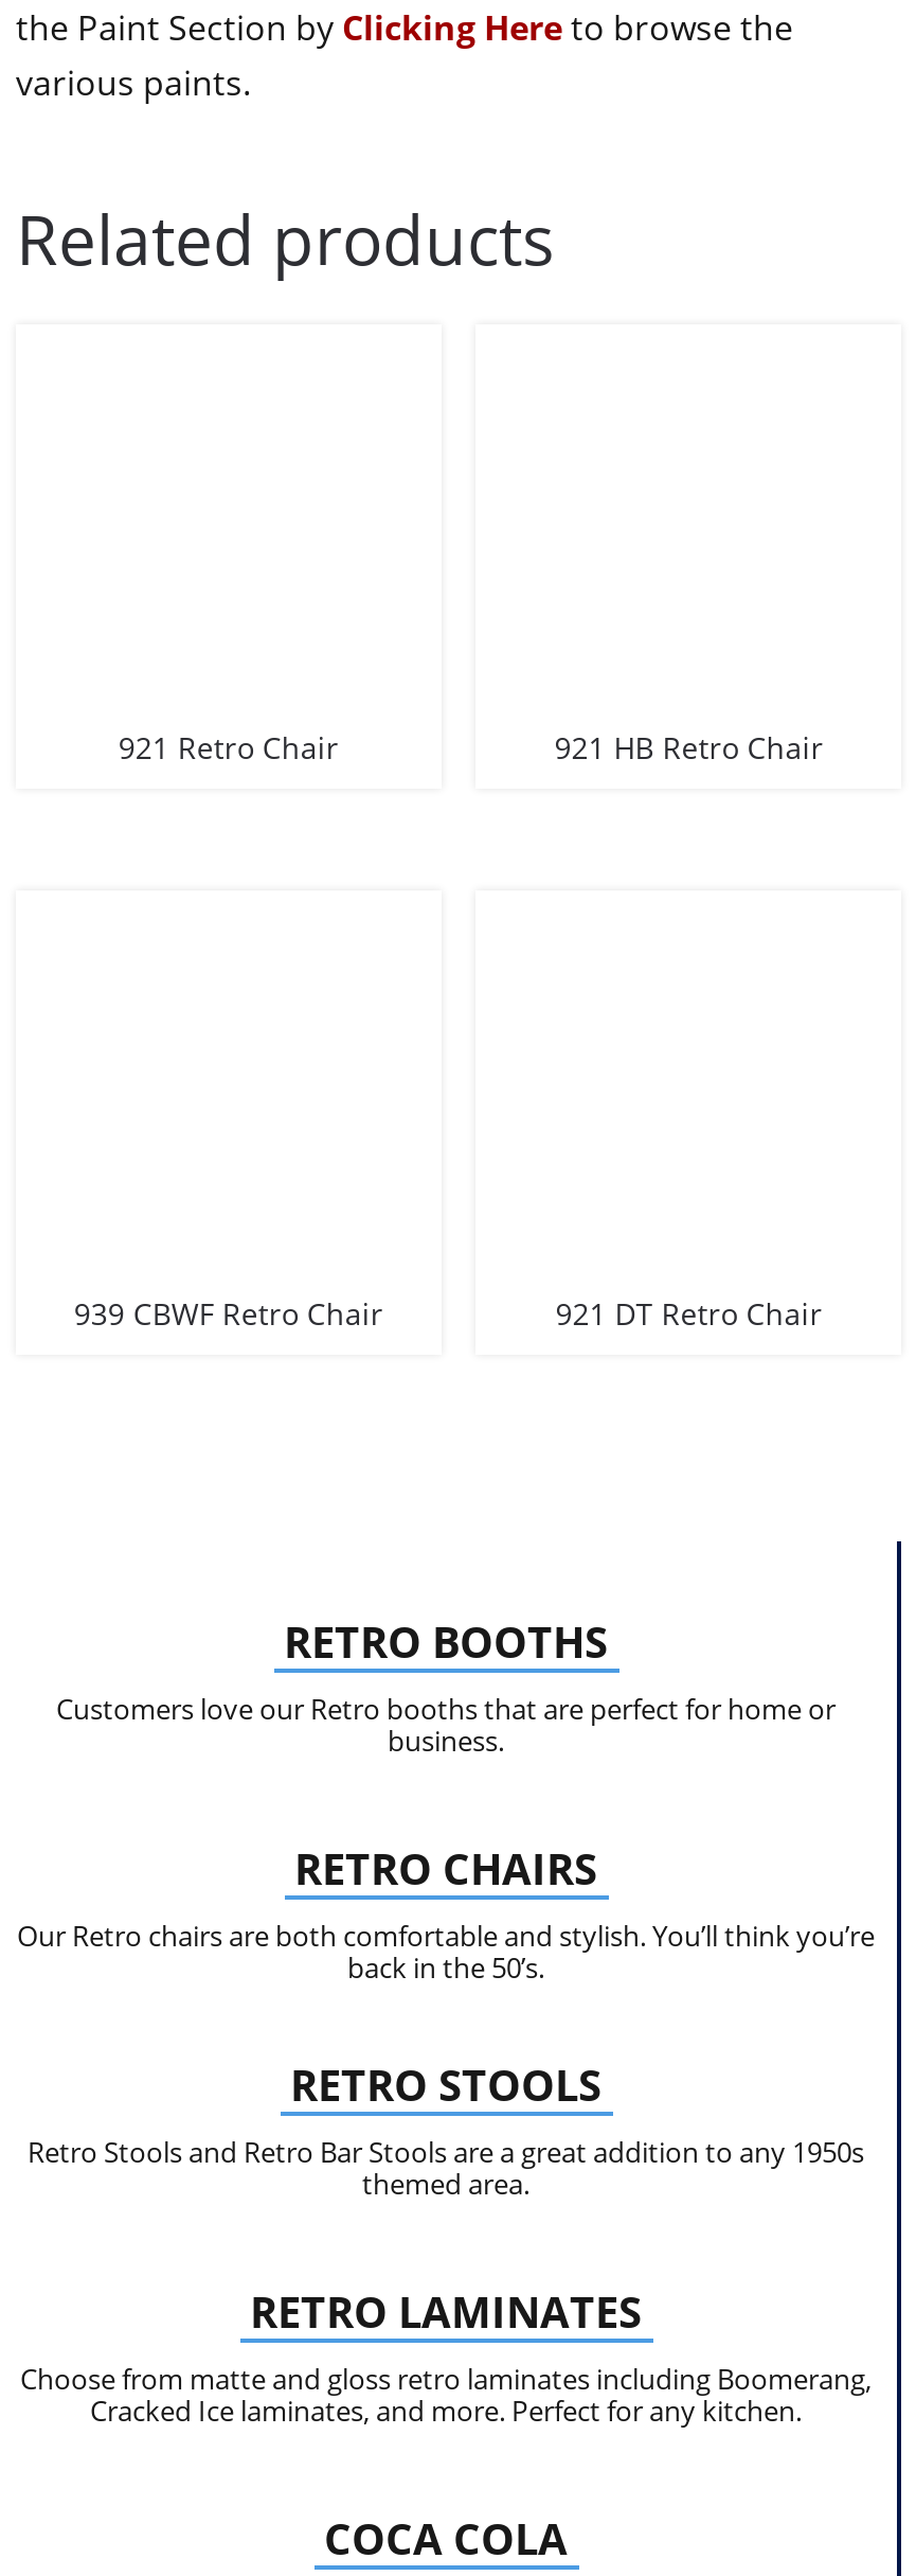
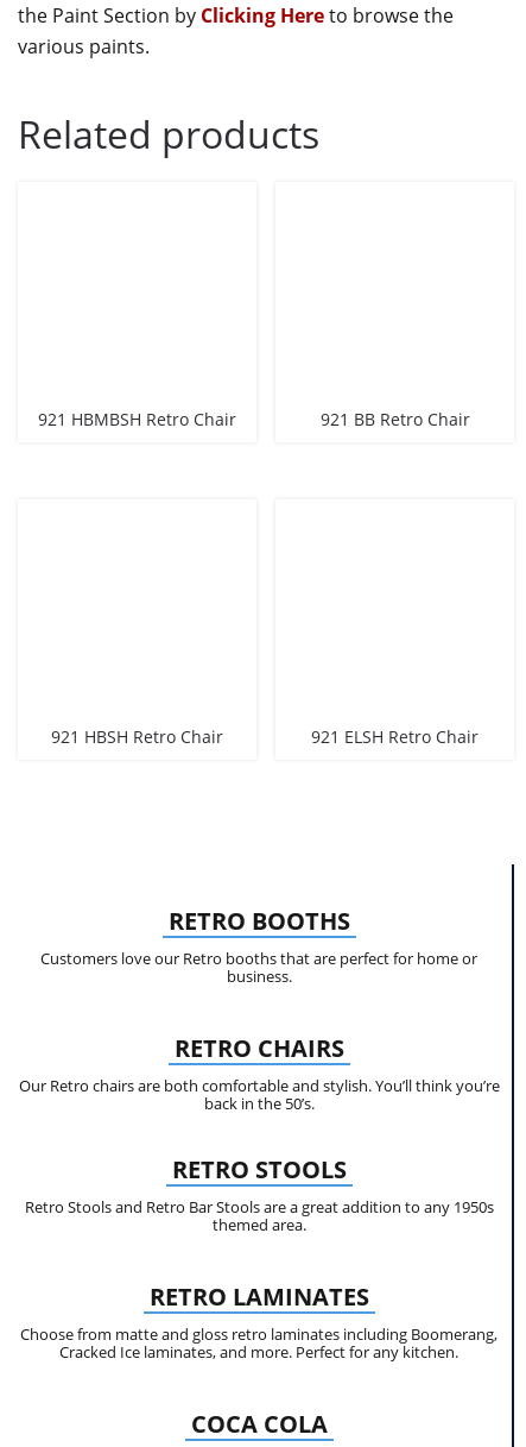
- 921 Retro Chair
- 921 HB Retro Chair
+ 921 HBMBSH Retro Chair
+ 921 BB Retro Chair

- 939 CBWF Retro Chair
- 921 DT Retro Chair
+ 921 HBSH Retro Chair
+ 921 ELSH Retro Chair
